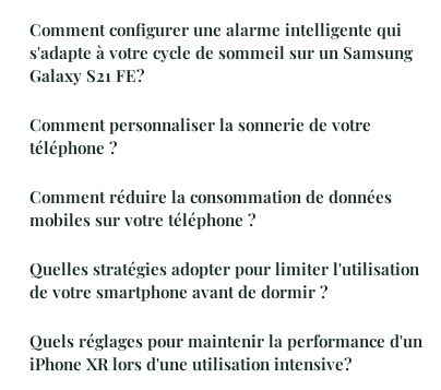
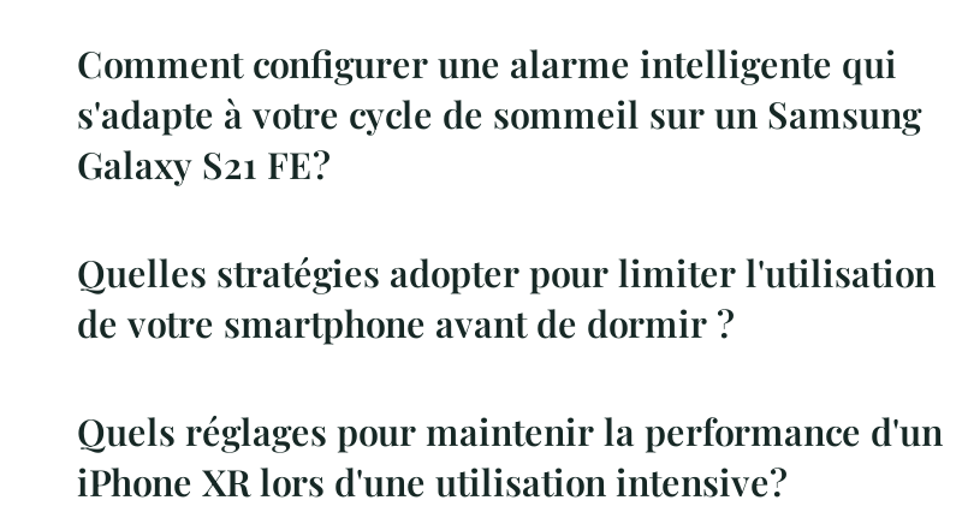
- Comment personnaliser la sonnerie de votre
- téléphone ?
- Comment réduire la consommation de données
- mobiles sur votre téléphone ?
